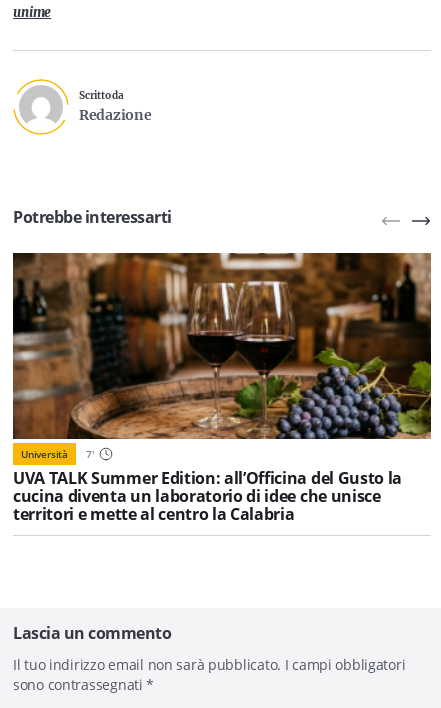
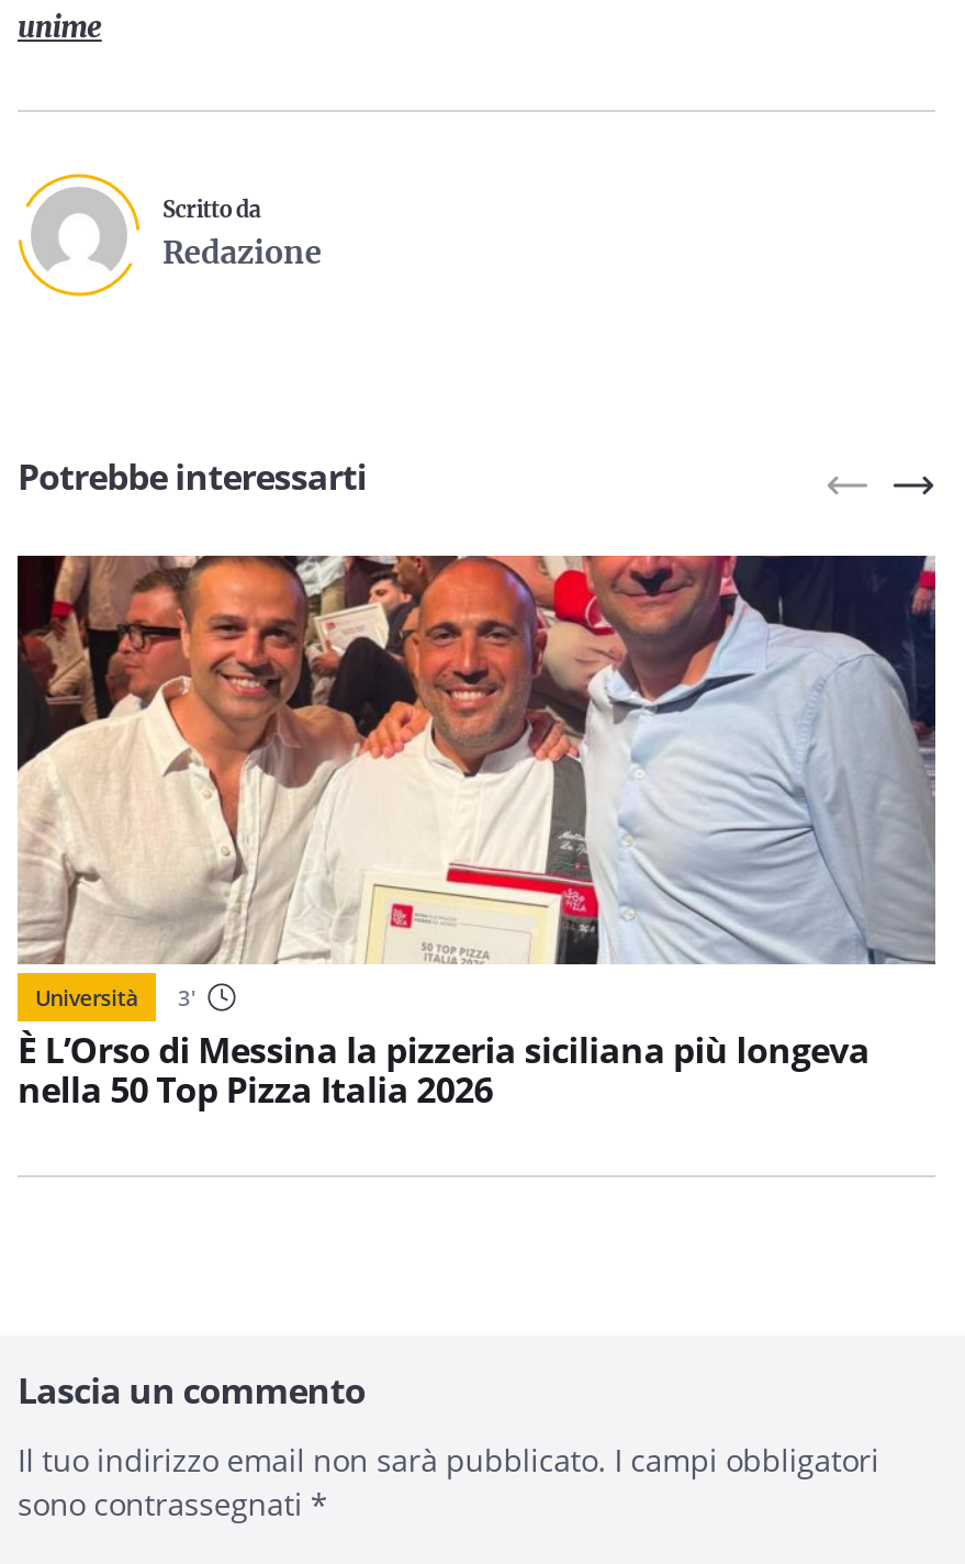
- [image]
- 7
- UVA TALK Summer Edition: all’Officina del Gusto la
- cucina diventa un laboratorio di idee che unisce
- territori e mette al centro la Calabria
+ [image]
+ 3
+ È L’Orso di Messina la pizzeria siciliana più longeva
+ nella 50 Top Pizza Italia 2026
